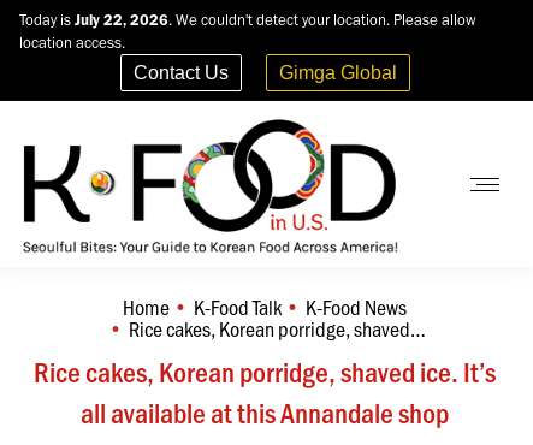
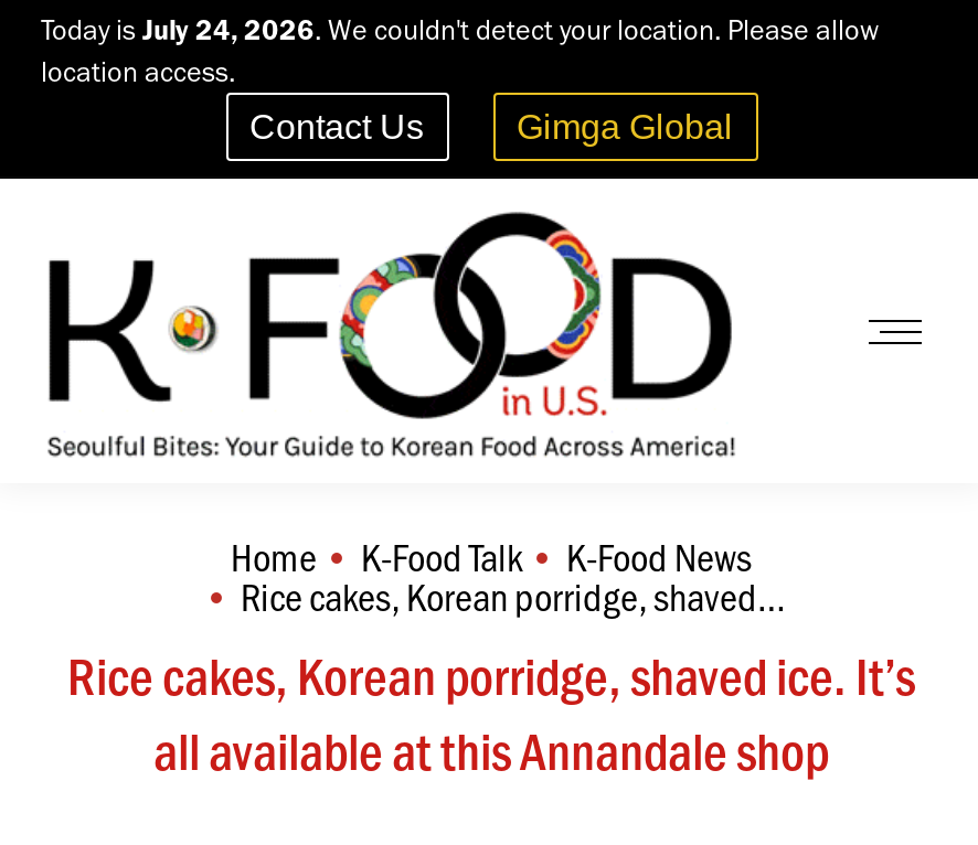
- Today is July 22, 2026. We couldn't detect your location. Please allow
+ Today is July 24, 2026. We couldn't detect your location. Please allow
